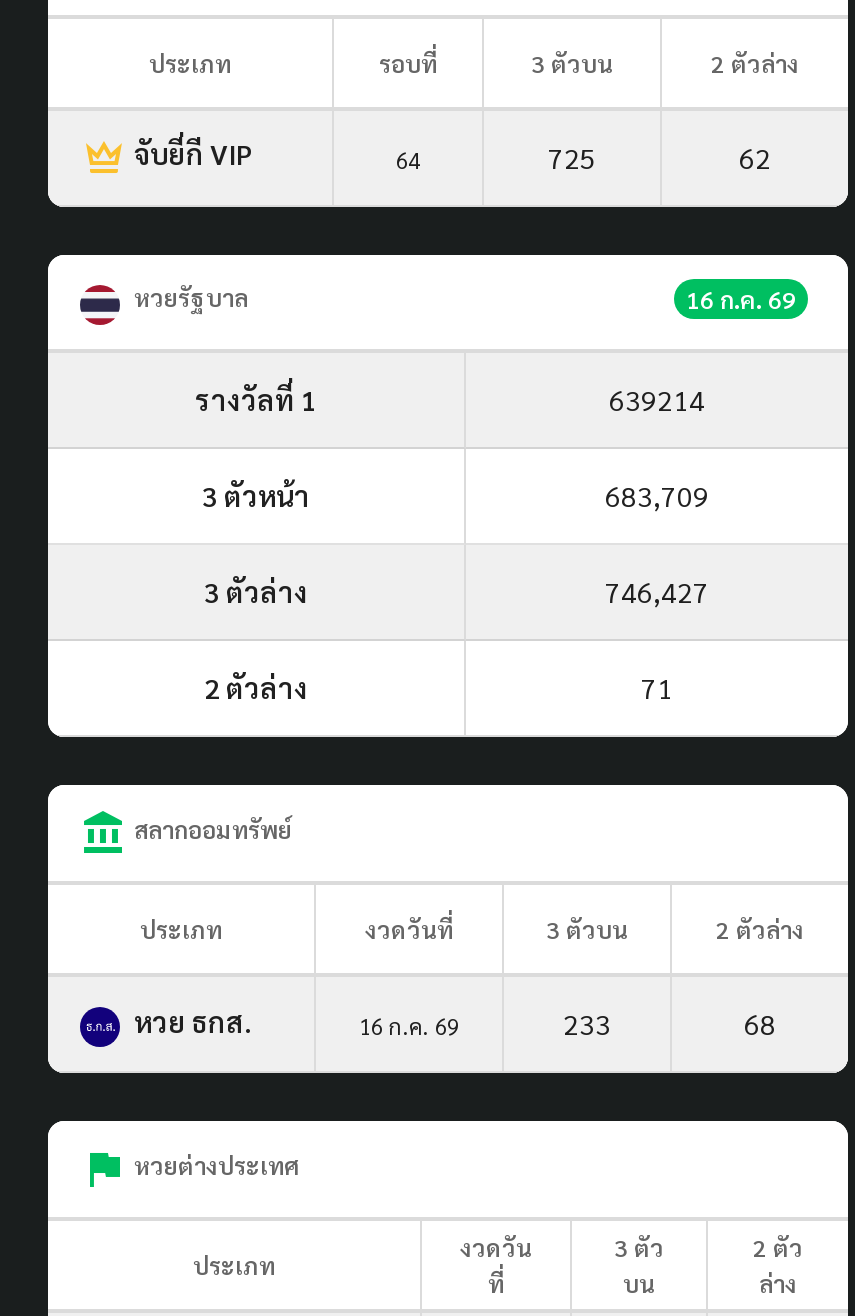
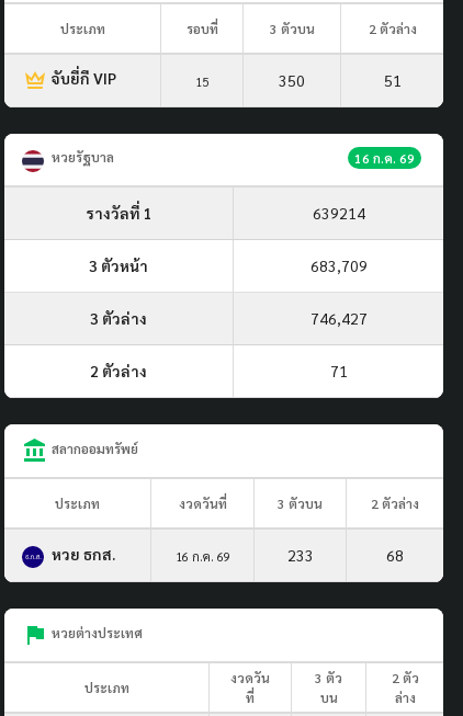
- 64
+ 15

- 725
+ 350

- 62
+ 51
